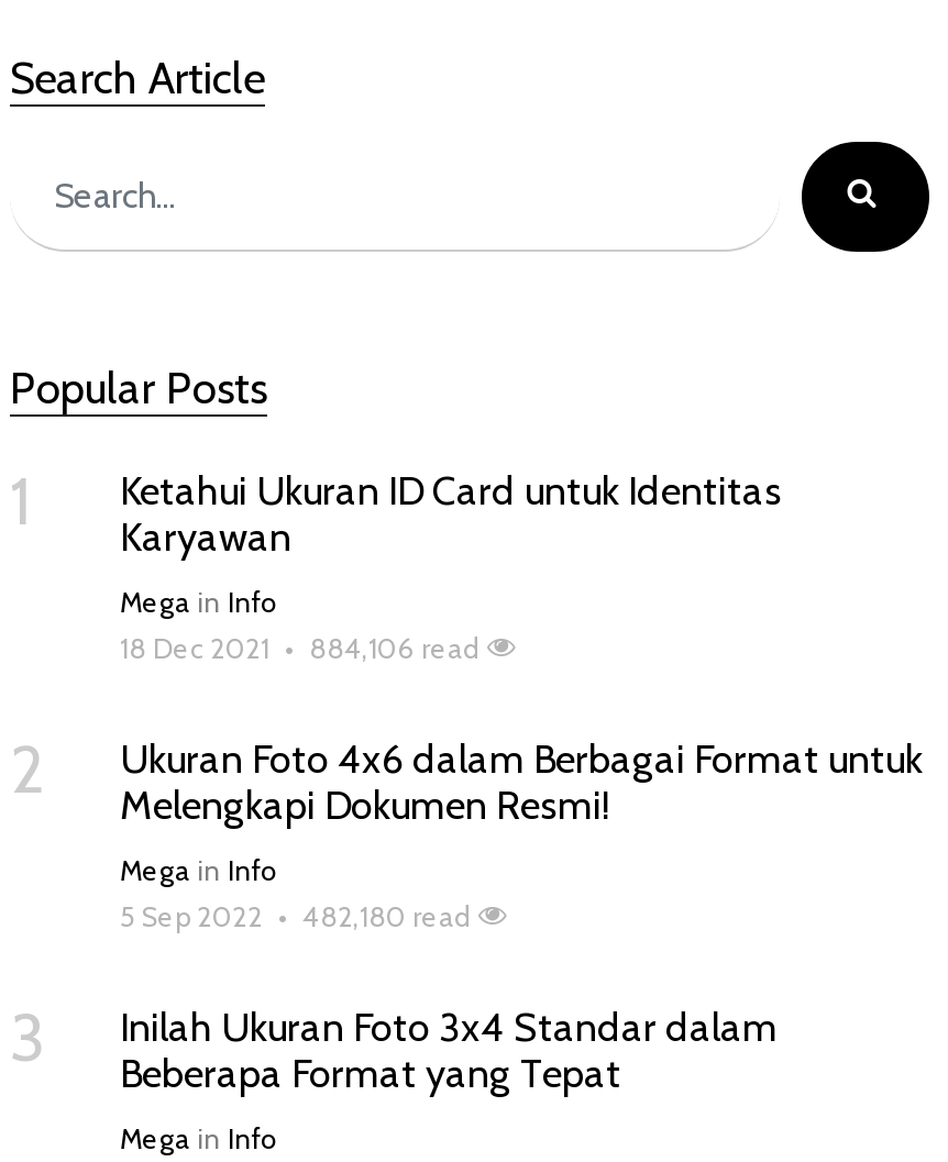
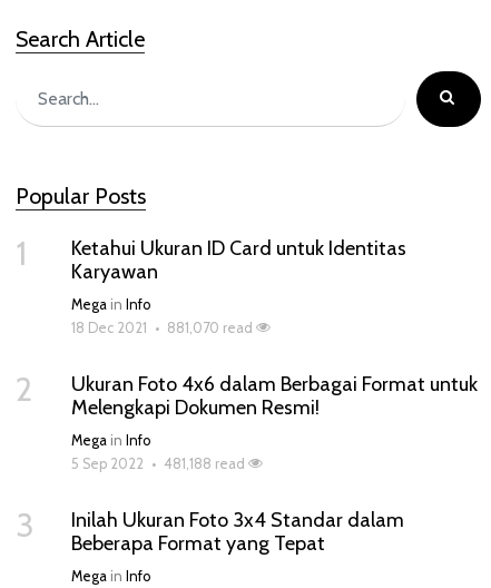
- 18 Dec 2021 • 884,106 read
+ 18 Dec 2021 • 881,070 read

- 5 Sep 2022 • 482,180 read
+ 5 Sep 2022 • 481,188 read
